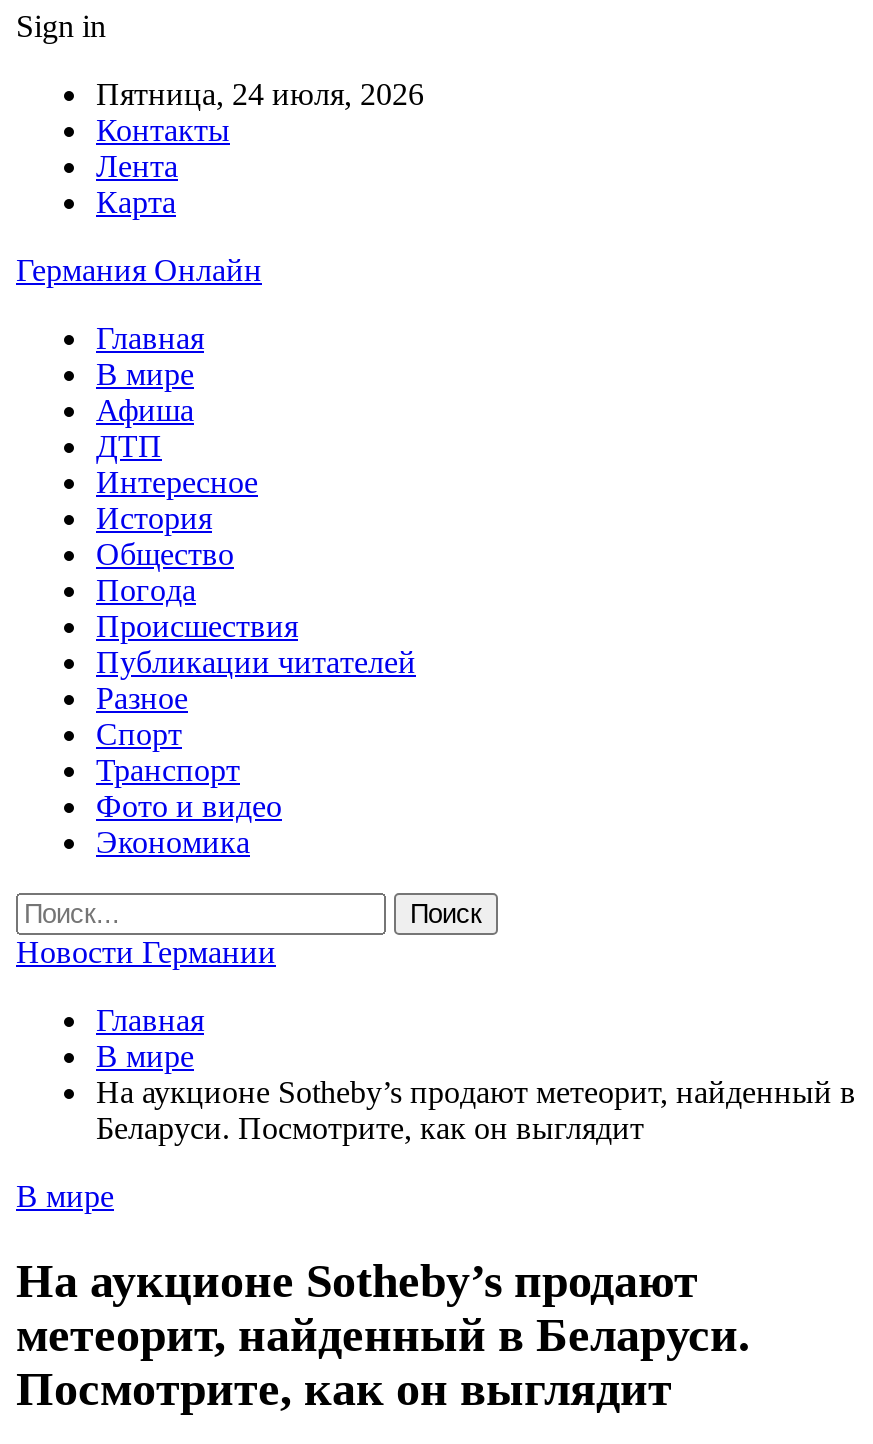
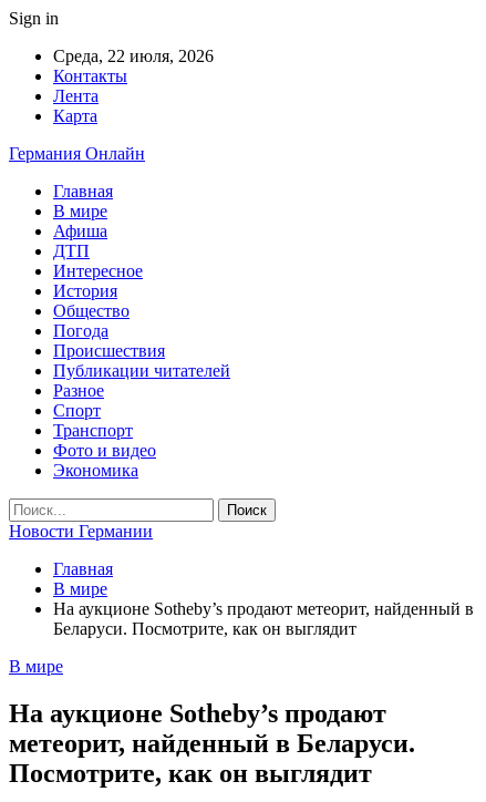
- Пятница, 24 июля, 2026
+ Среда, 22 июля, 2026
